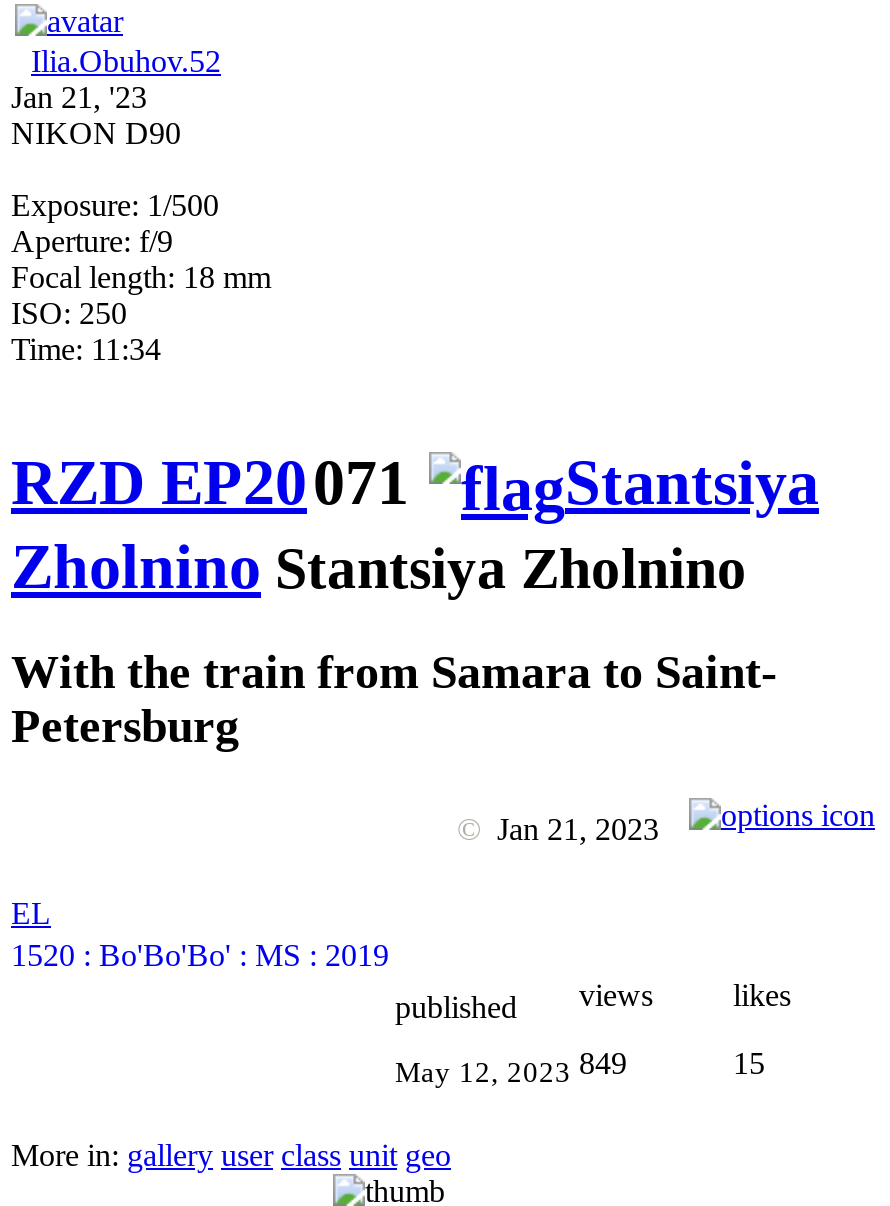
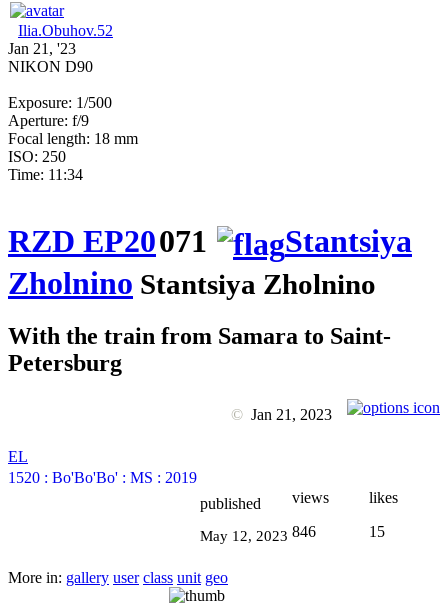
- May 12, 2023 849
+ May 12, 2023 846
